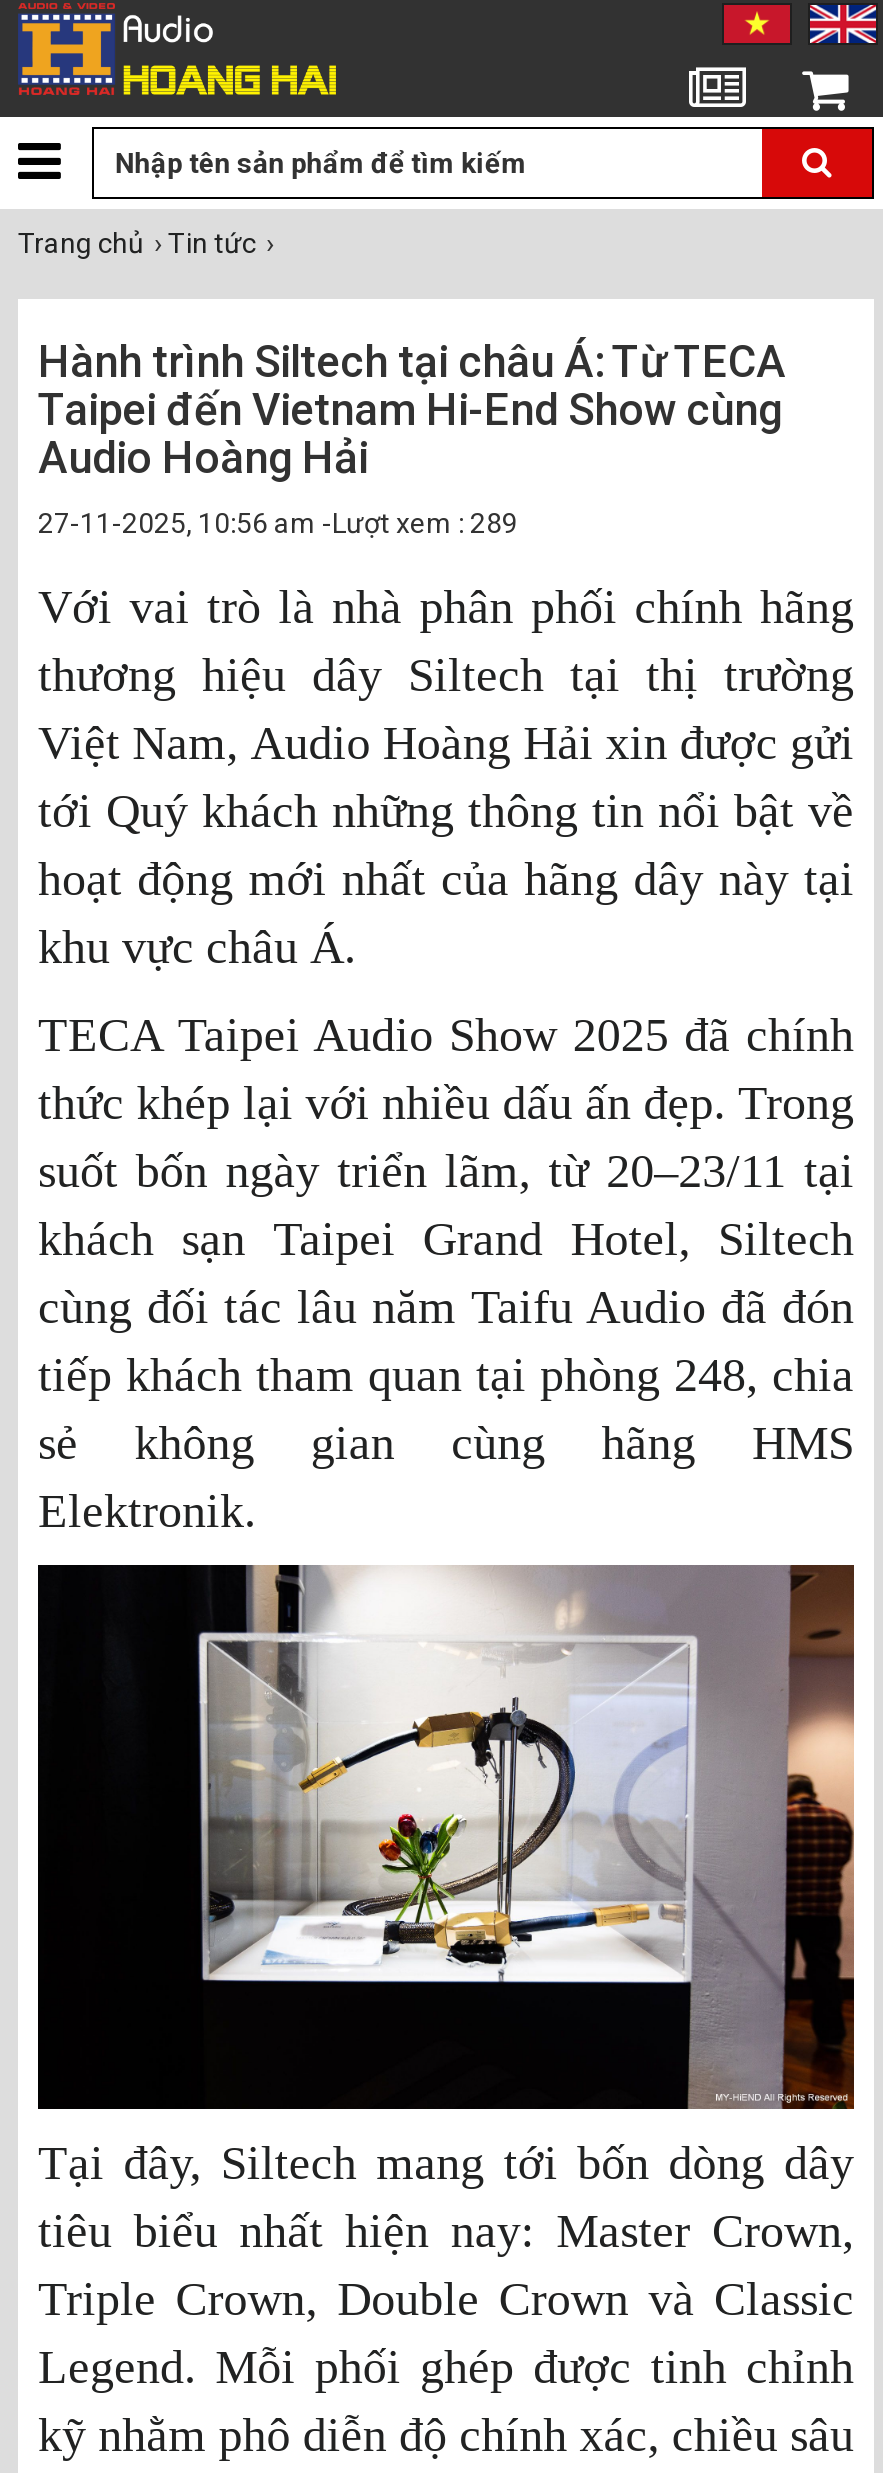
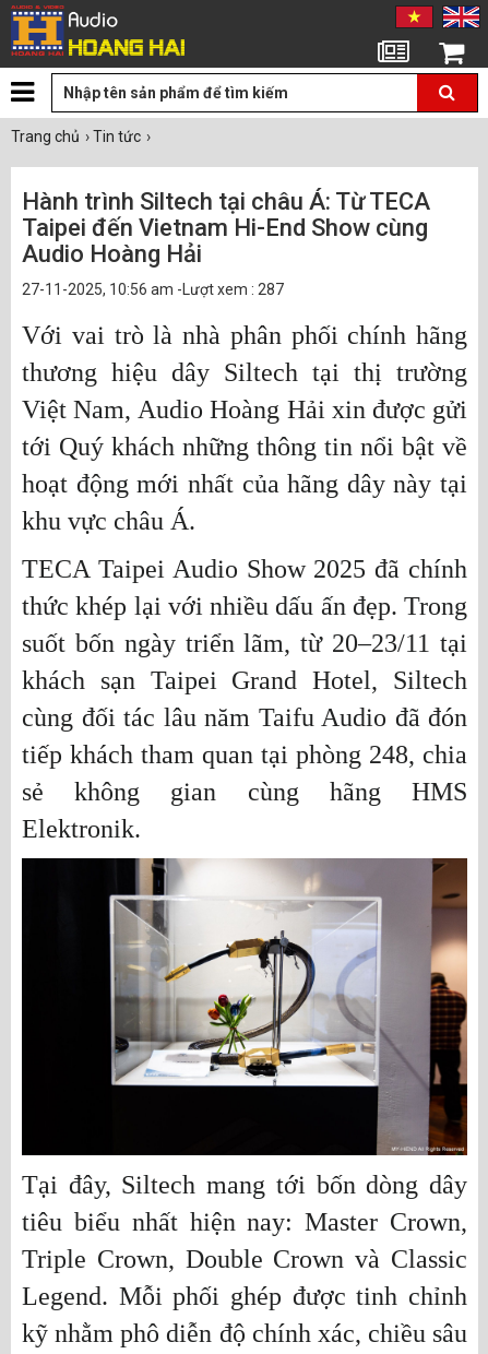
- 27-11-2025, 10:56 am -Lượt xem : 289
+ 27-11-2025, 10:56 am -Lượt xem : 287
